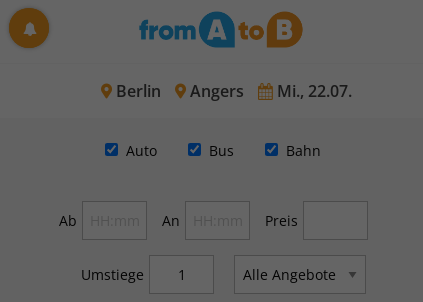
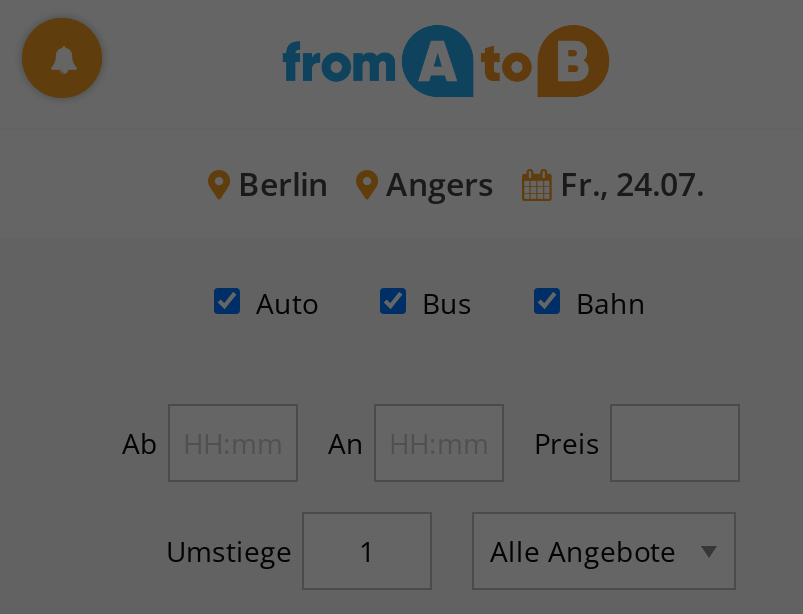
- Berlin Angers Mi., 22.07.
+ Berlin Angers Fr., 24.07.
